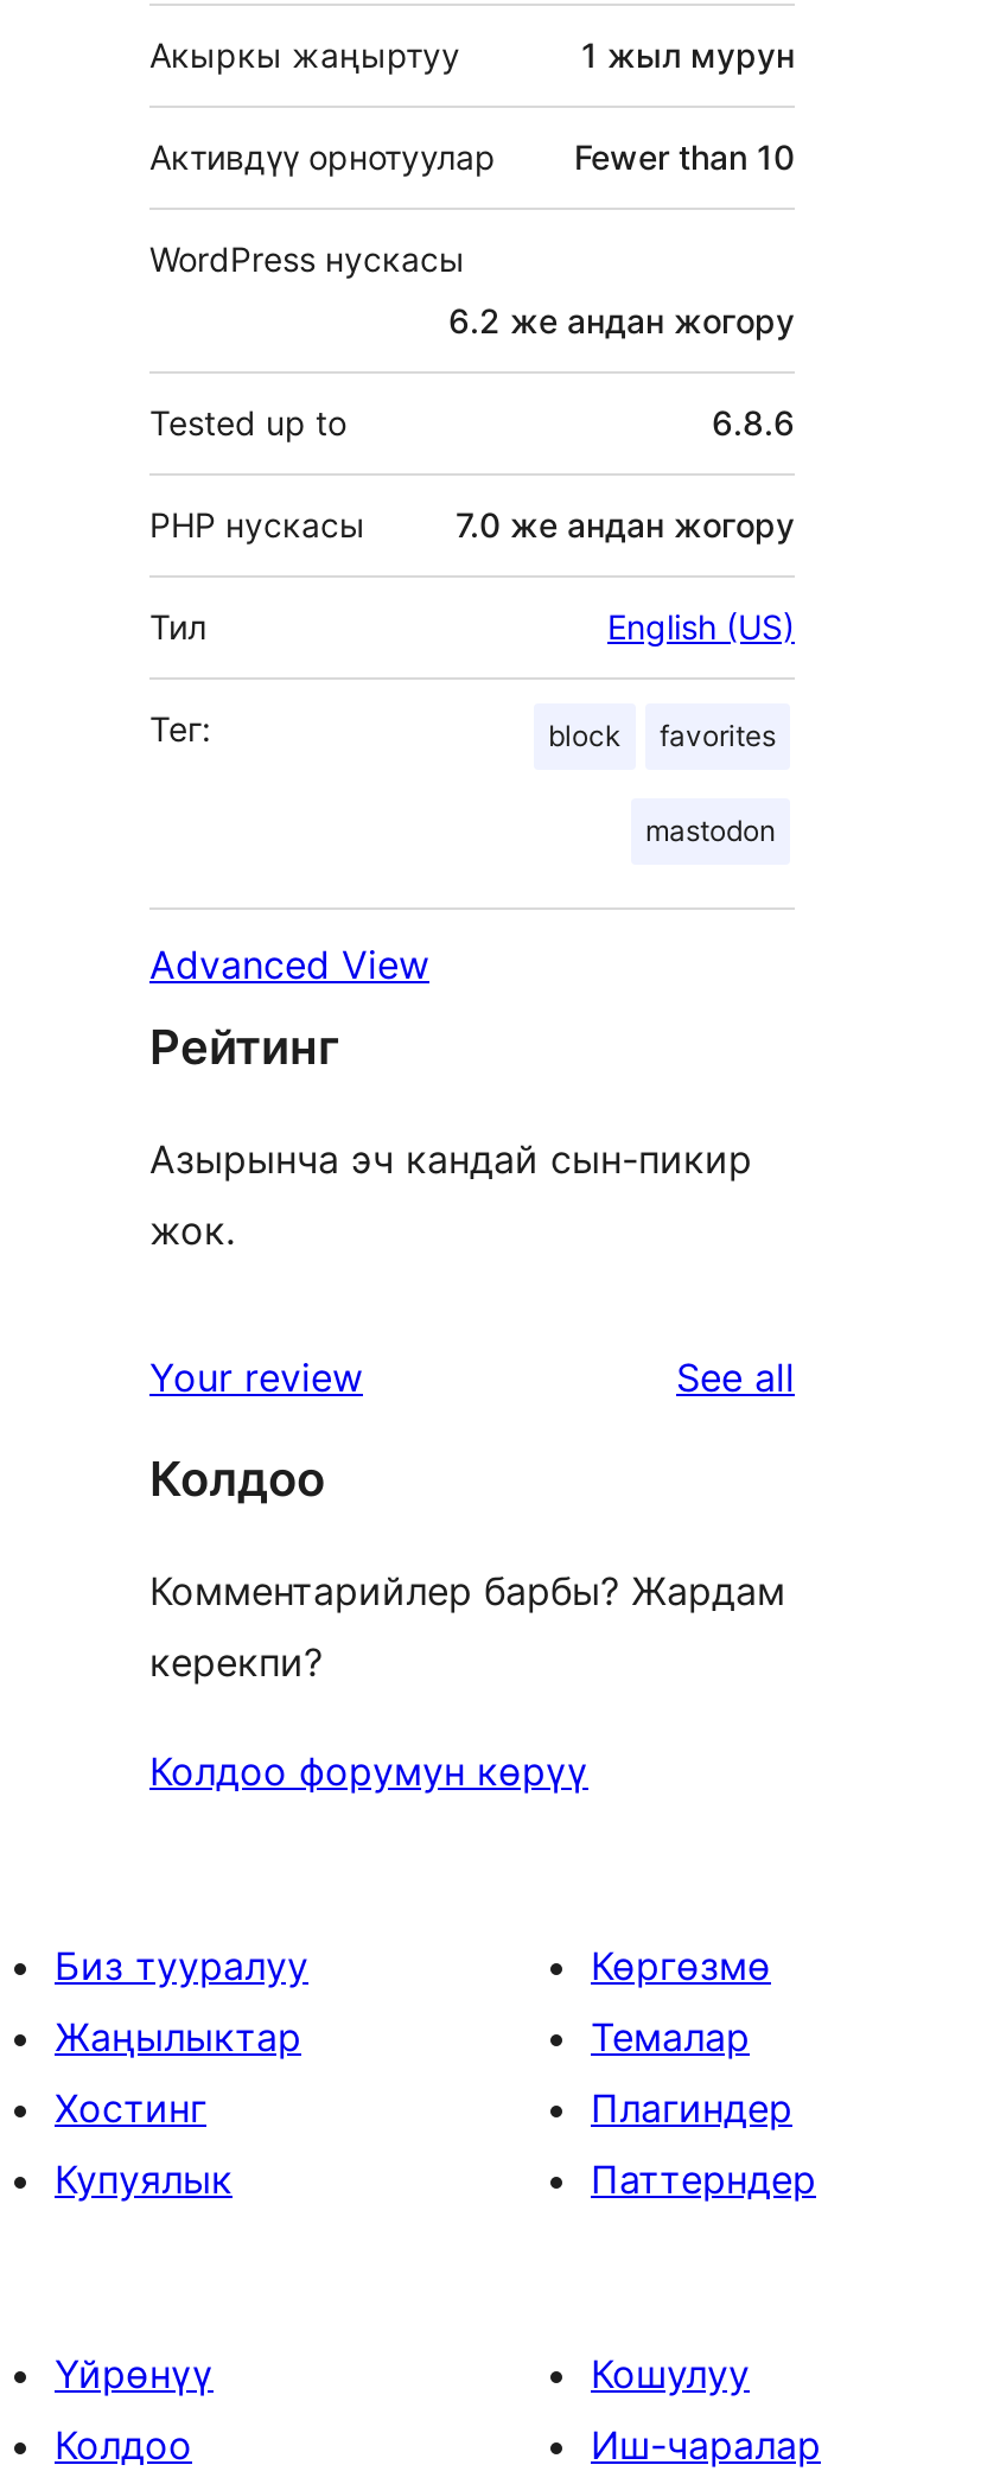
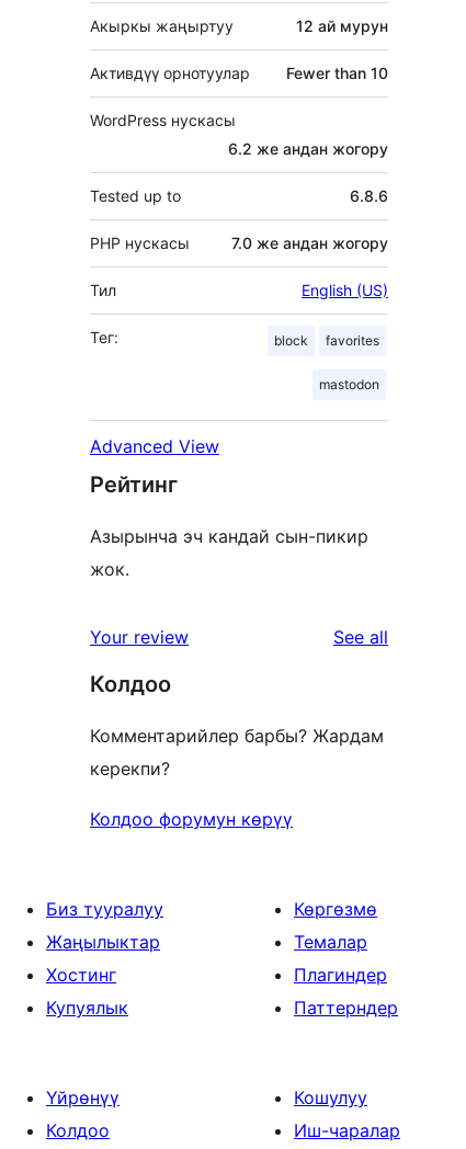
- 1 жыл мурун
+ 12 ай мурун
